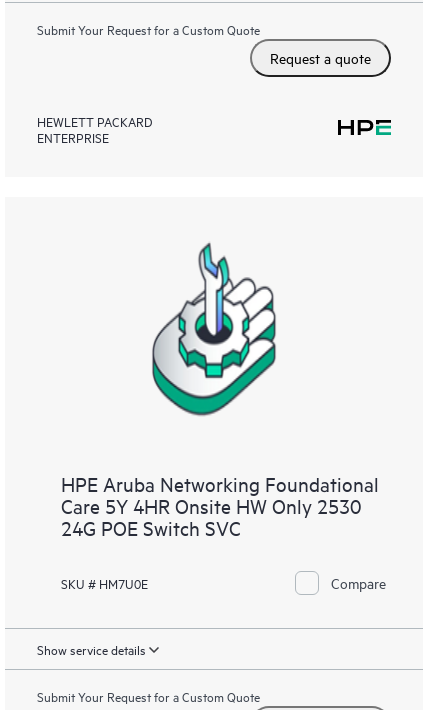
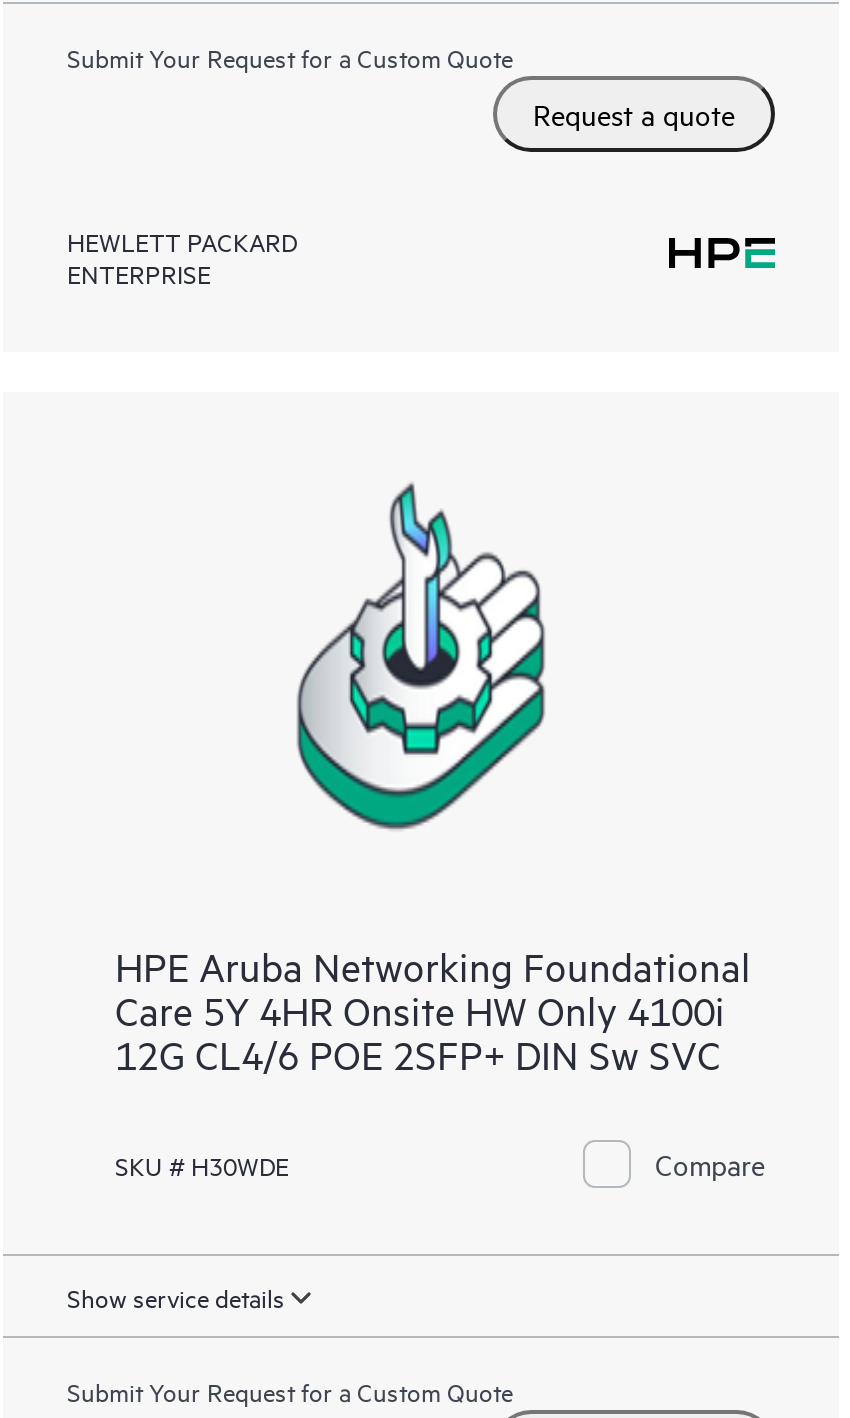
- Care 5Y 4HR Onsite HW Only 2530
- 24G POE Switch SVC
+ Care 5Y 4HR Onsite HW Only 4100i
+ 12G CL4/6 POE 2SFP+ DIN Sw SVC

- SKU # HM7U0E
+ SKU # H30WDE
